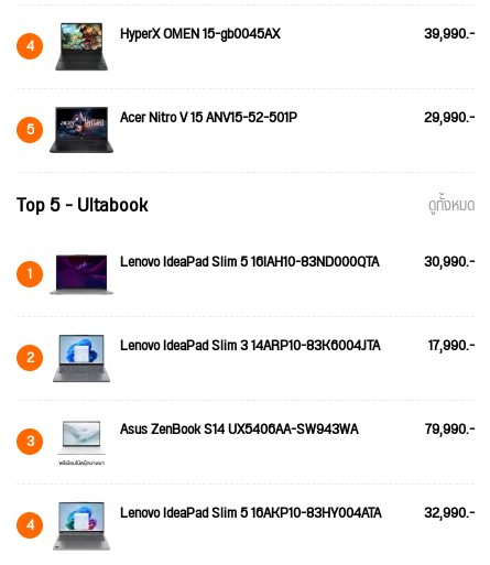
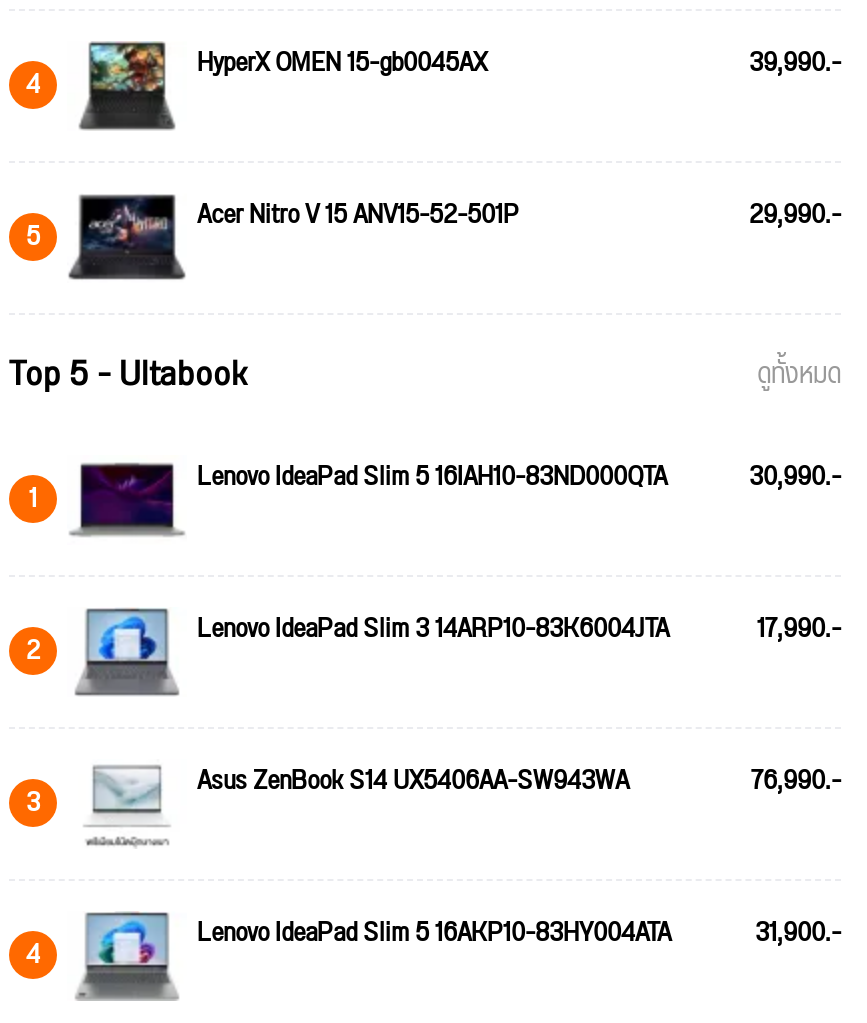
- 79,990.-
+ 76,990.-

- Lenovo IdeaPad Slim 5 16AKP10-83HY004ATA 32,990.-
+ Lenovo IdeaPad Slim 5 16AKP10-83HY004ATA 31,900.-
